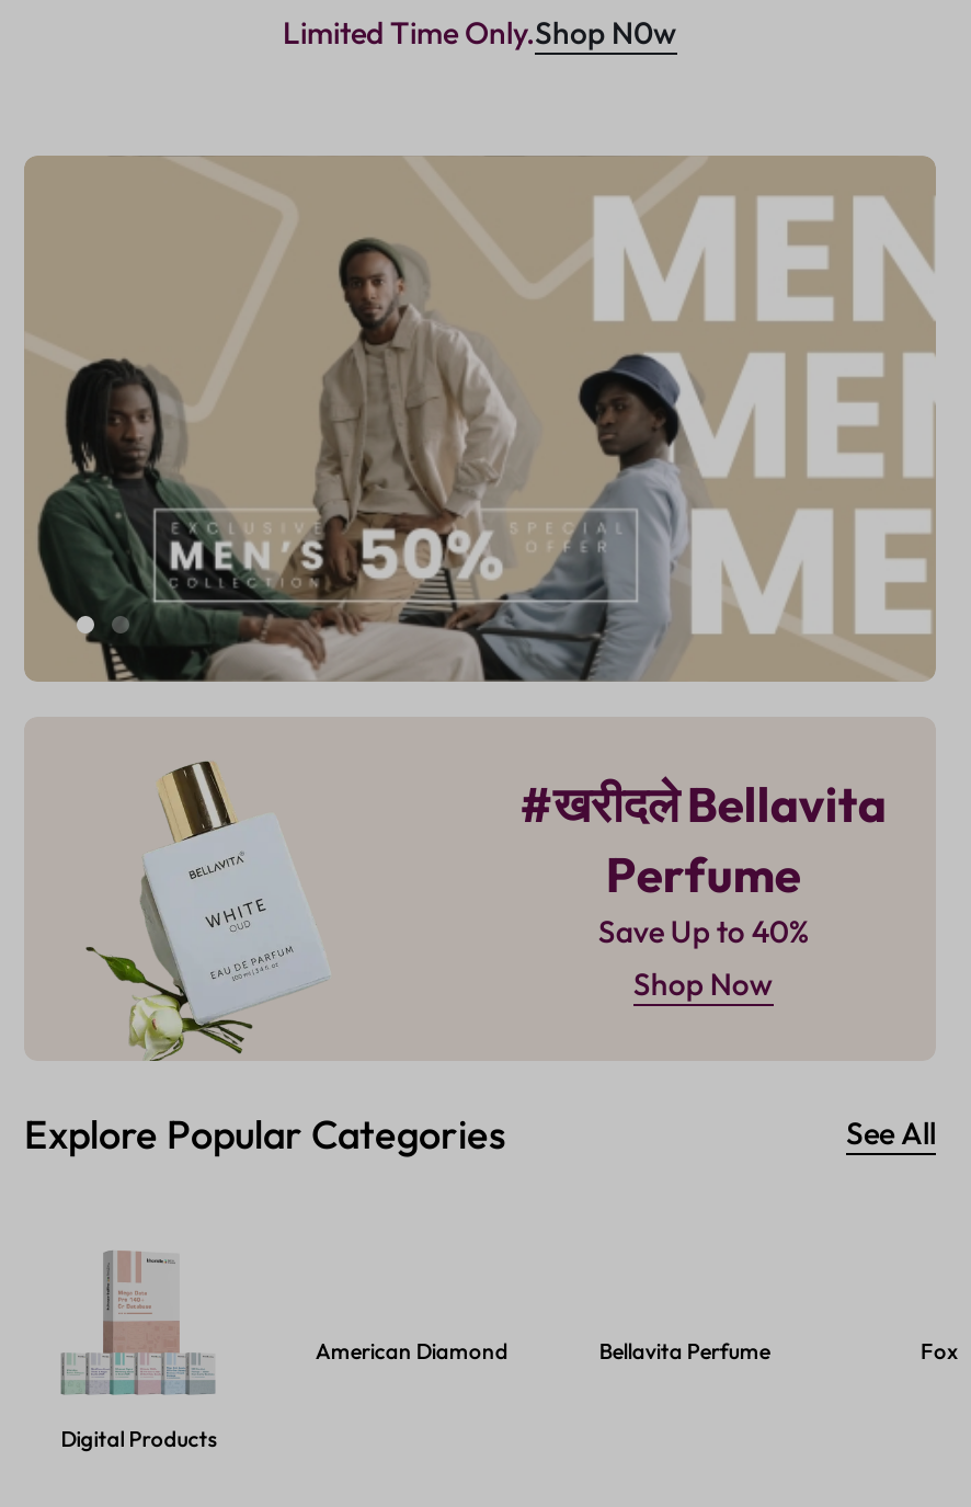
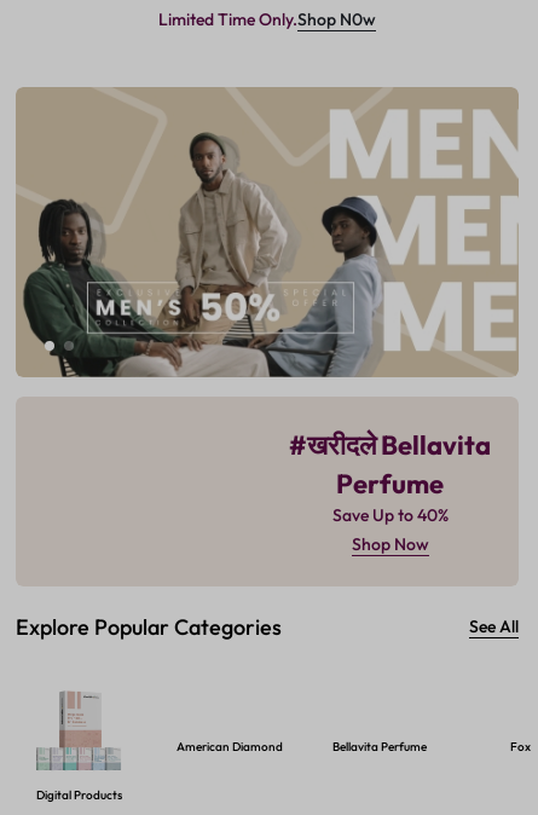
- [image]
